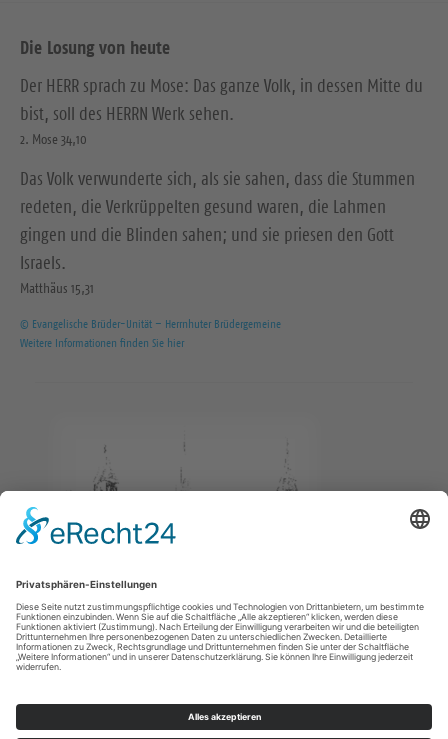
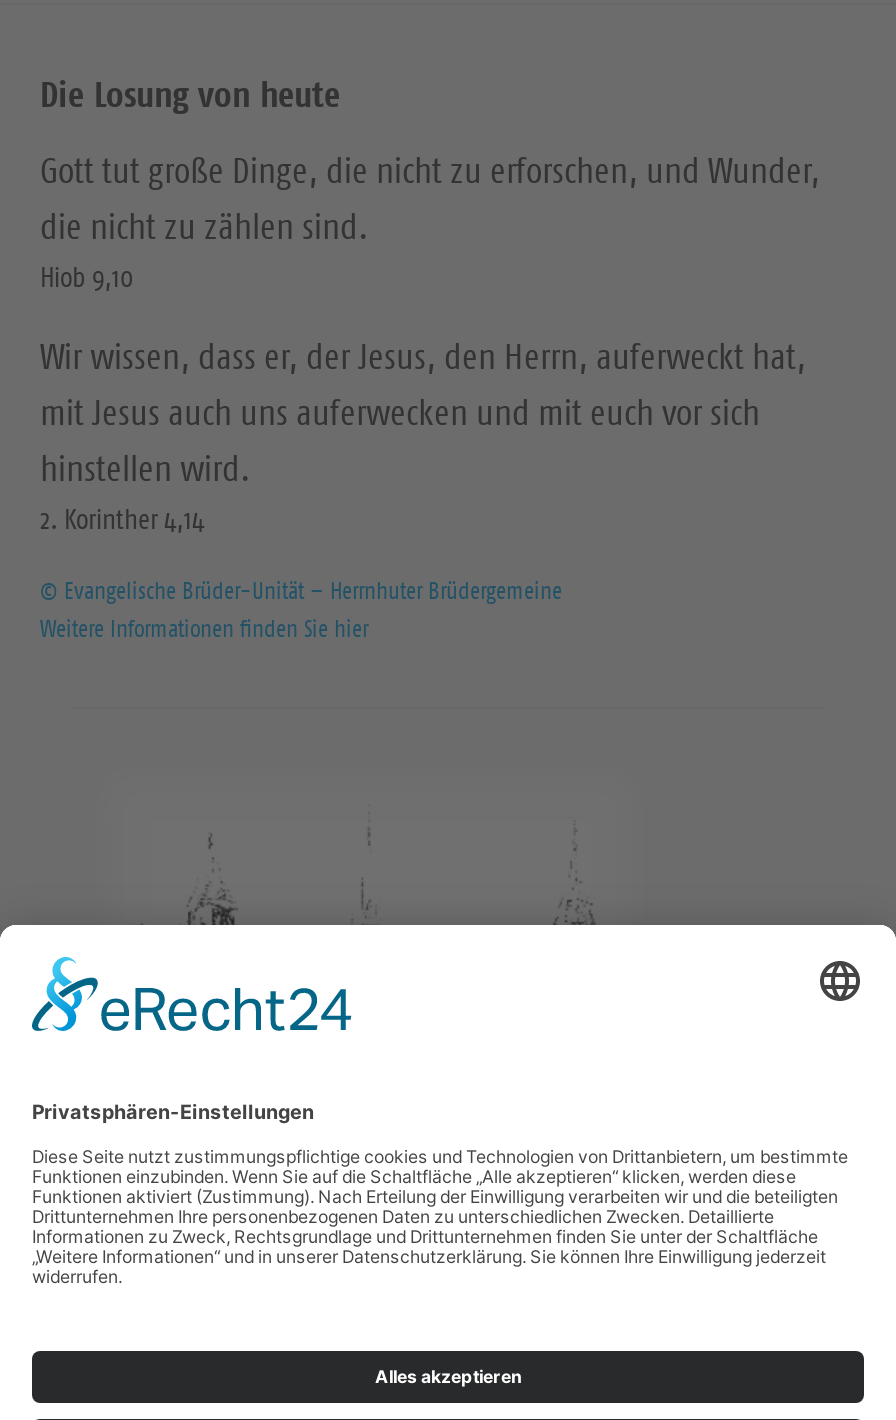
- Der HERR sprach zu Mose: Das ganze Volk, in dessen Mitte du
- bist, soll des HERRN Werk sehen.
- 2. Mose 34,10
+ Gott tut große Dinge, die nicht zu erforschen, und Wunder,
+ die nicht zu zählen sind.
+ Hiob 9,10

- Das Volk verwunderte sich, als sie sahen, dass die Stummen
- redeten, die Verkrüppelten gesund waren, die Lahmen
- gingen und die Blinden sahen; und sie priesen den Gott
- Israels.
- Matthäus 15,31
+ Wir wissen, dass er, der Jesus, den Herrn, auferweckt hat,
+ mit Jesus auch uns auferwecken und mit euch vor sich
+ hinstellen wird.
+ 2. Korinther 4,14
